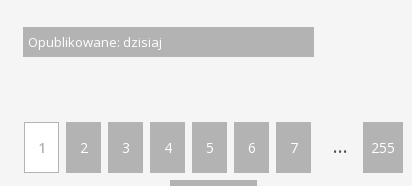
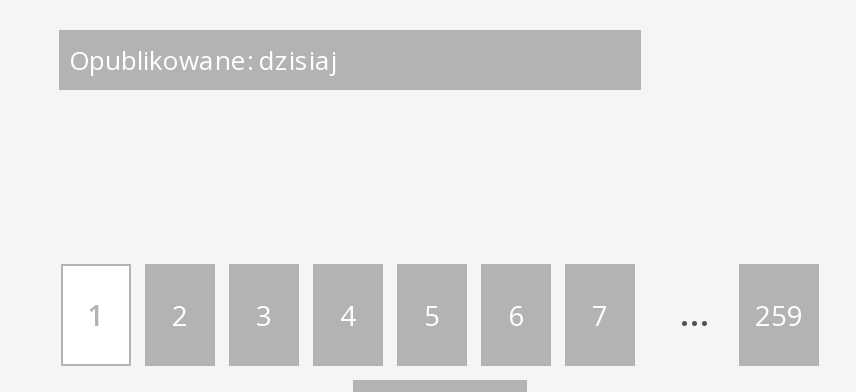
- 255
+ 259
